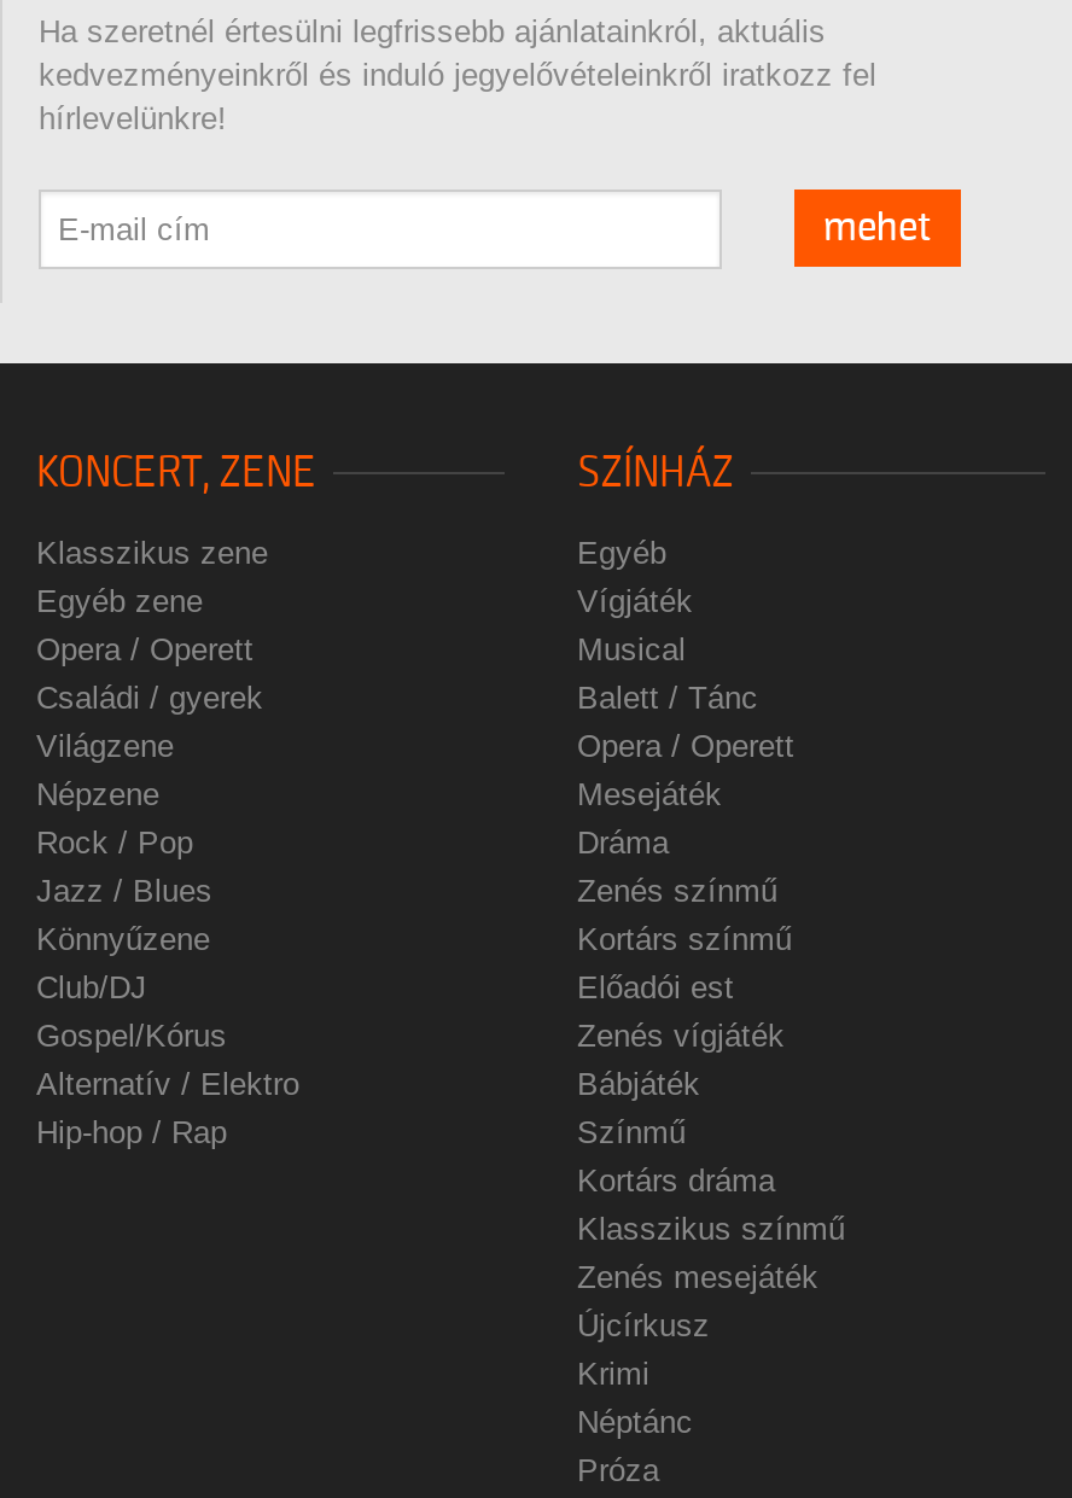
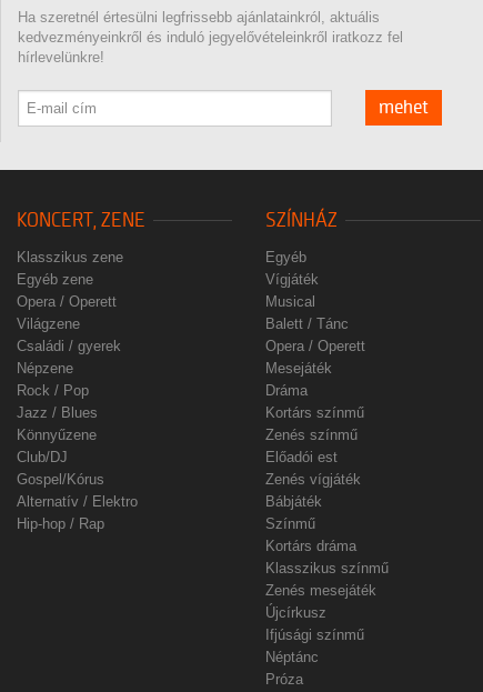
moved down: Családi / gyerek

moved up: Világzene

moved down: Zenés színmű

moved up: Kortárs színmű

- Krimi
+ Ifjúsági színmű
